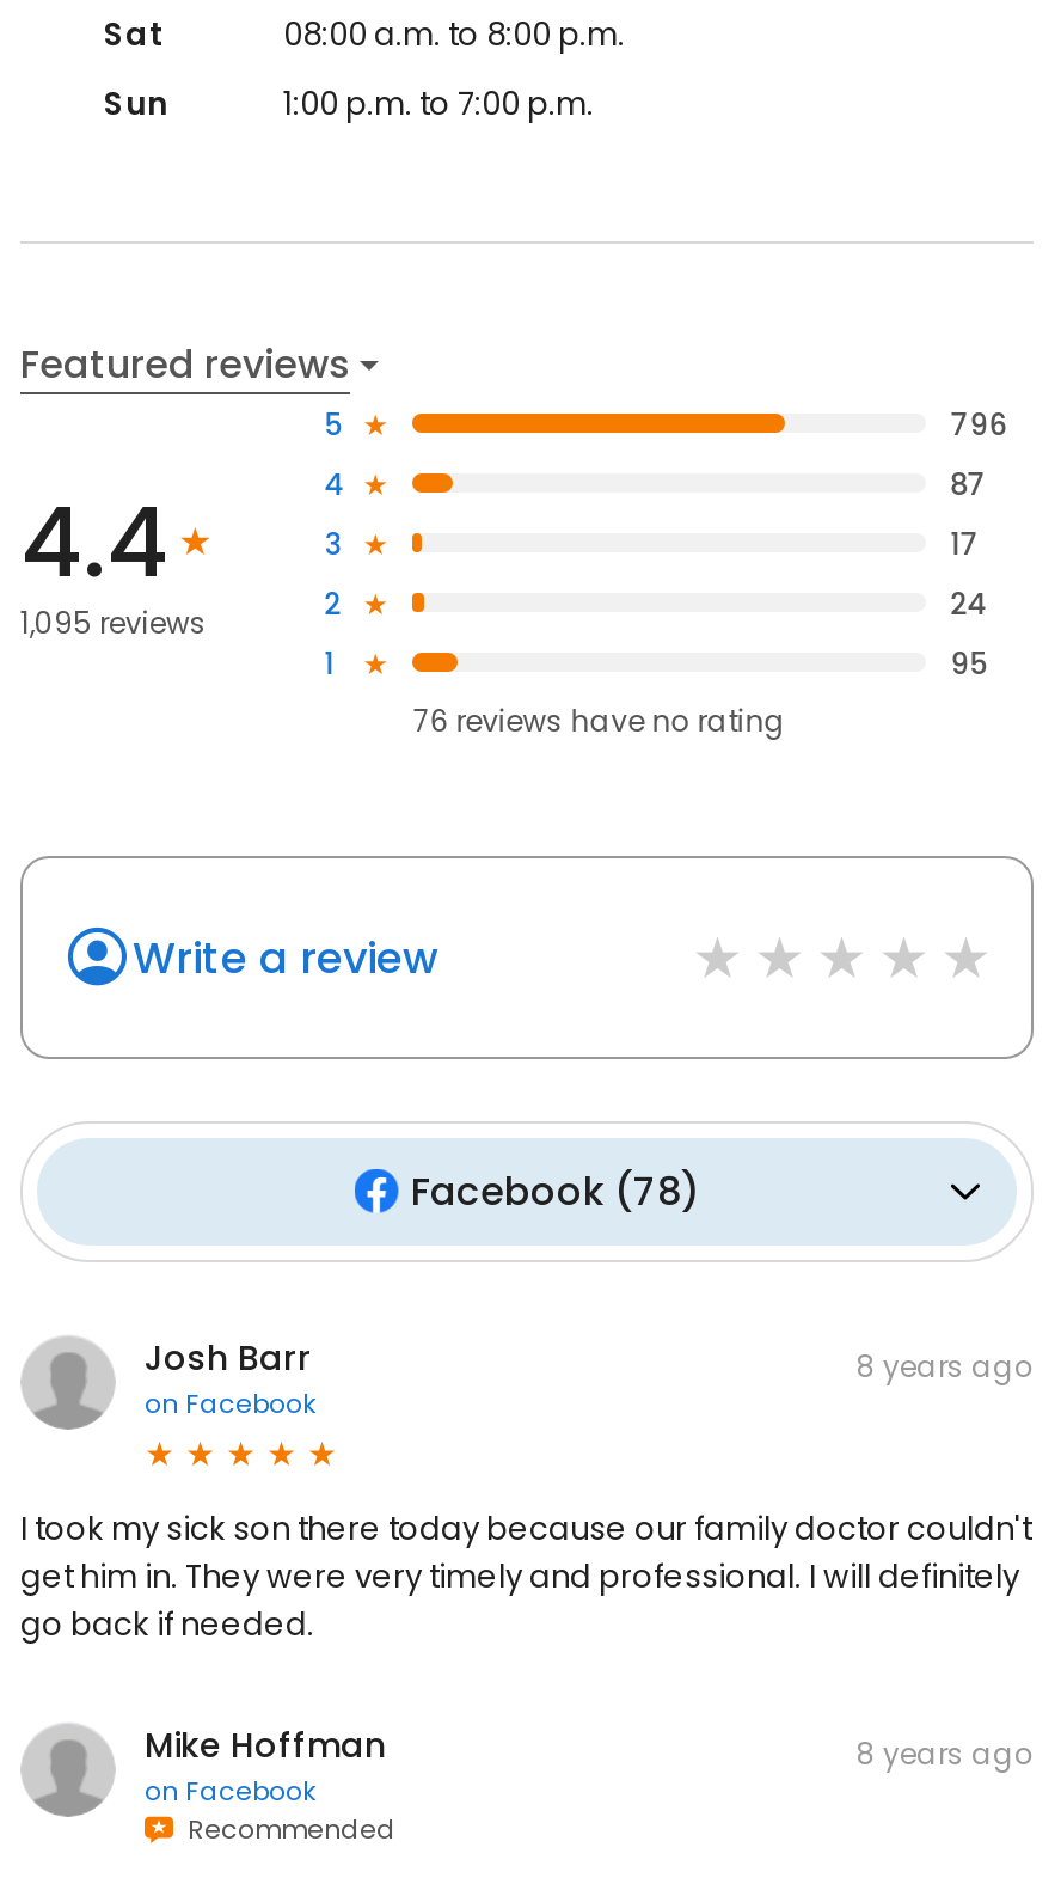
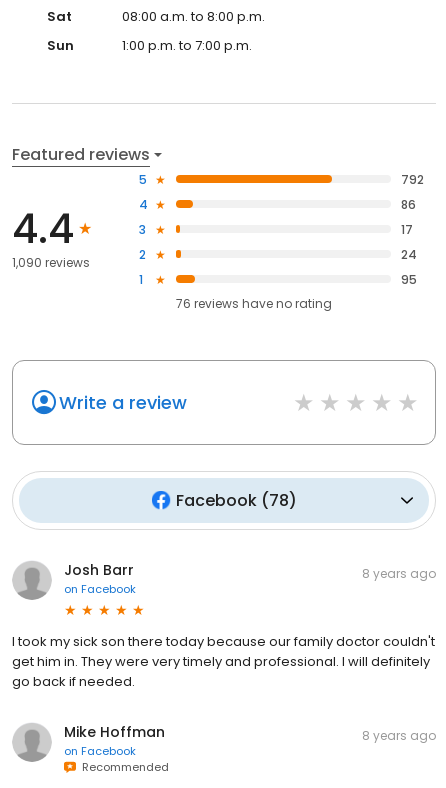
- 796
+ 792

- 87
+ 86

- 1,095 reviews
+ 1,090 reviews
